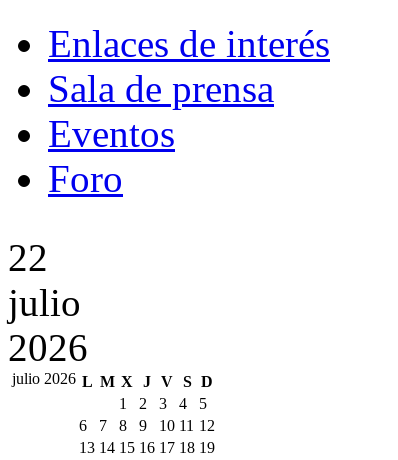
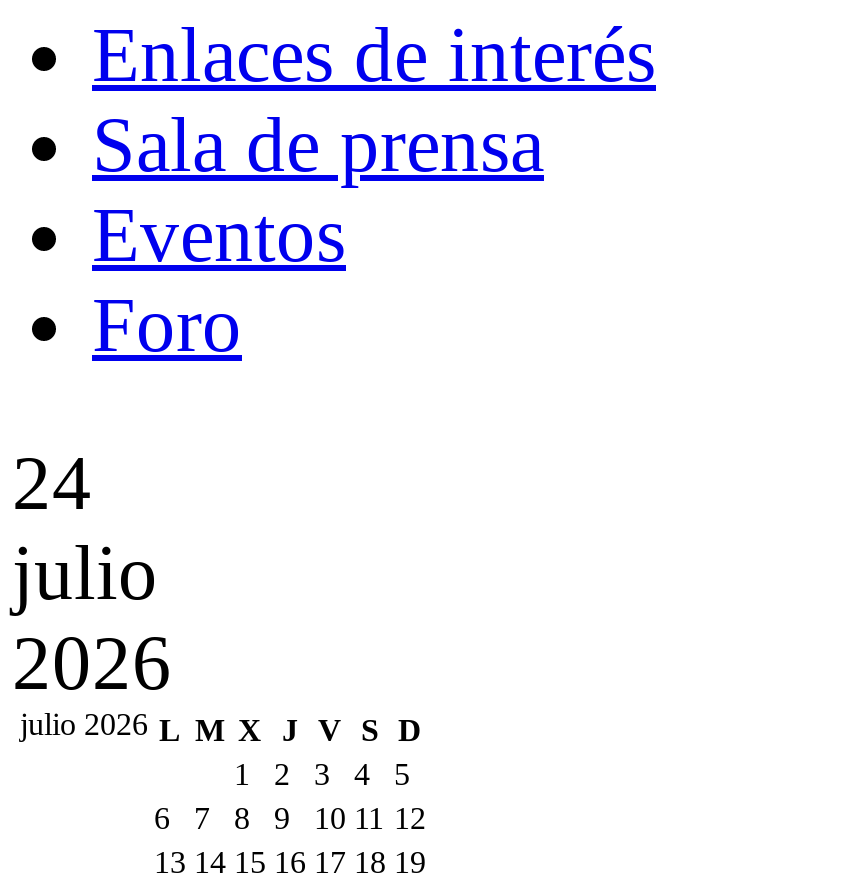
- 22
+ 24
